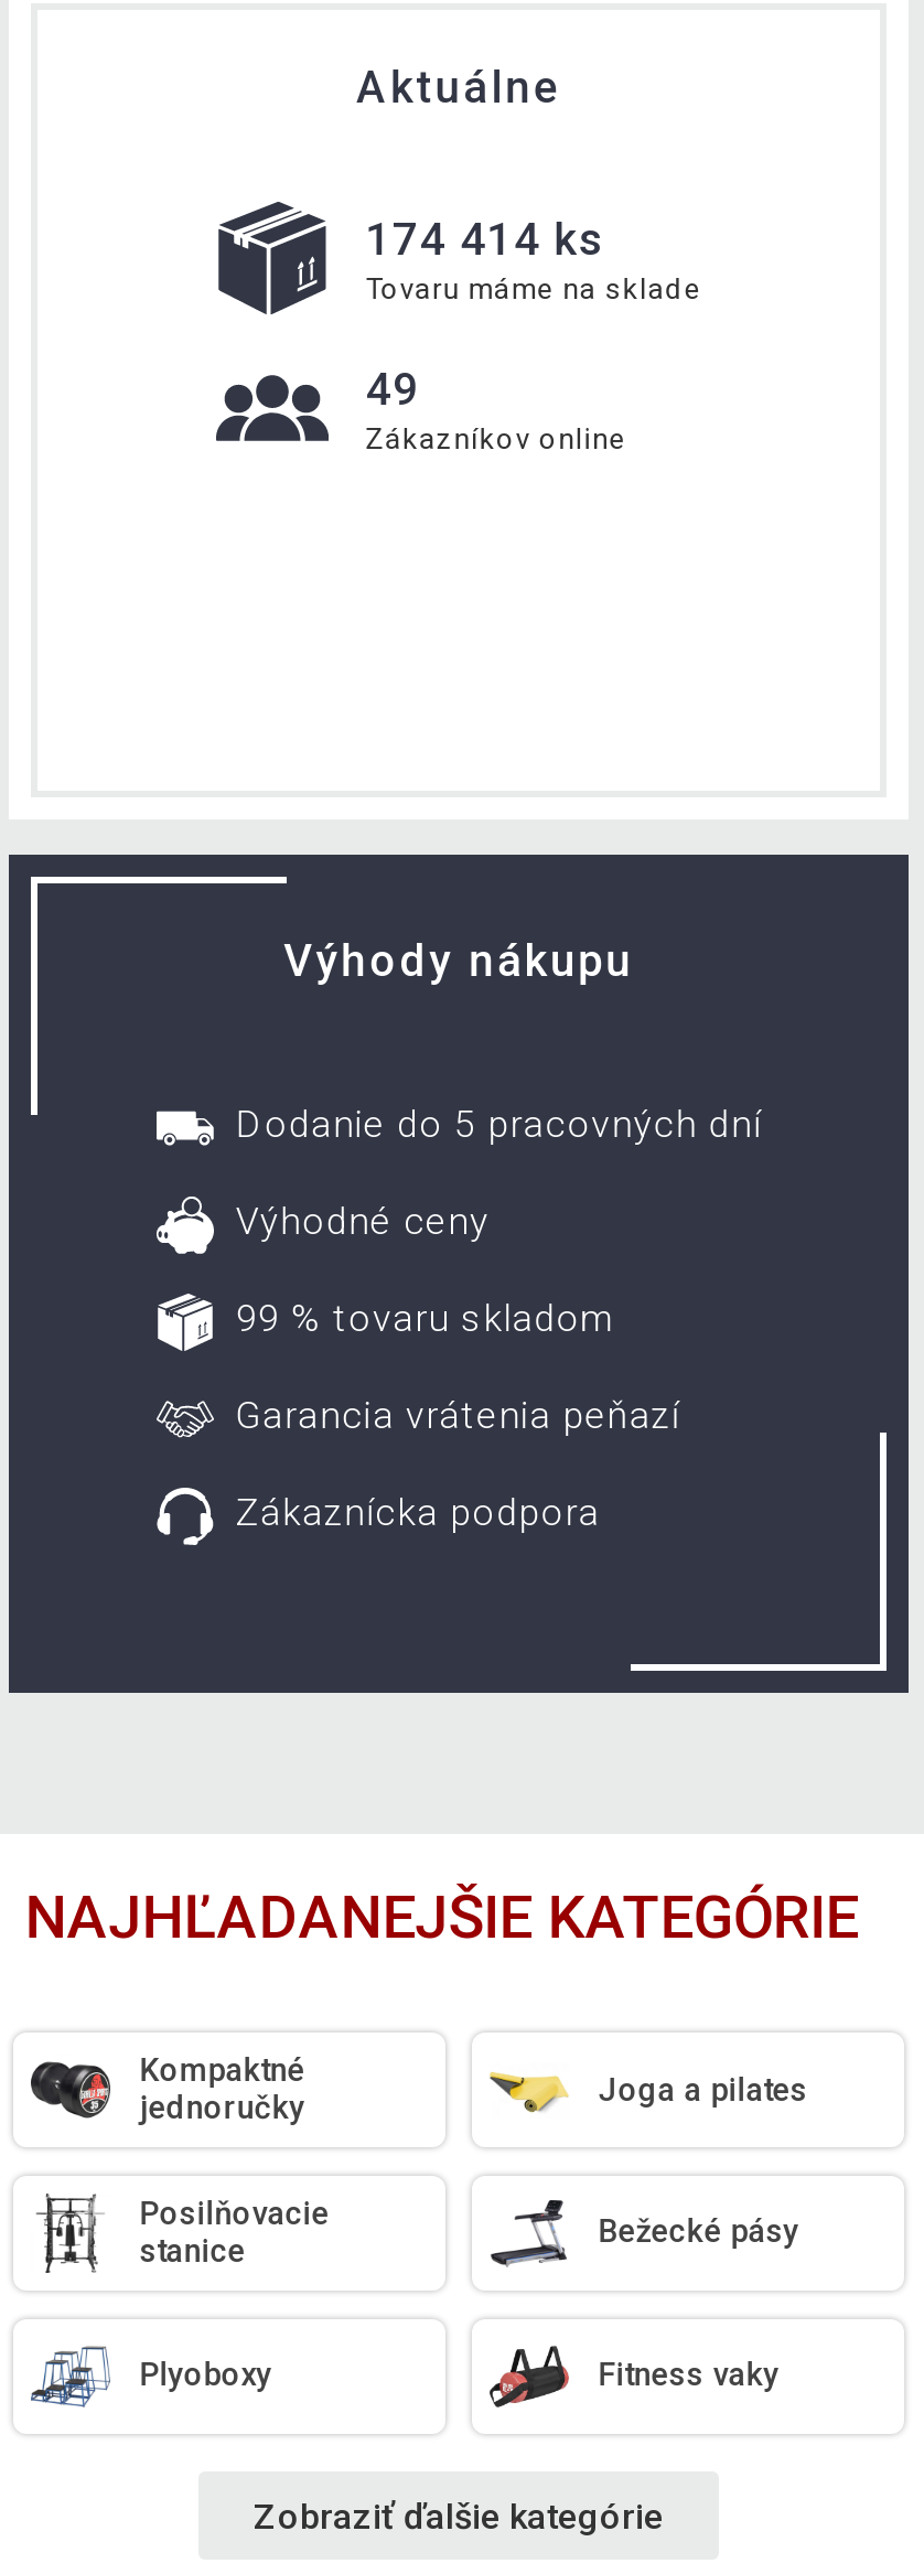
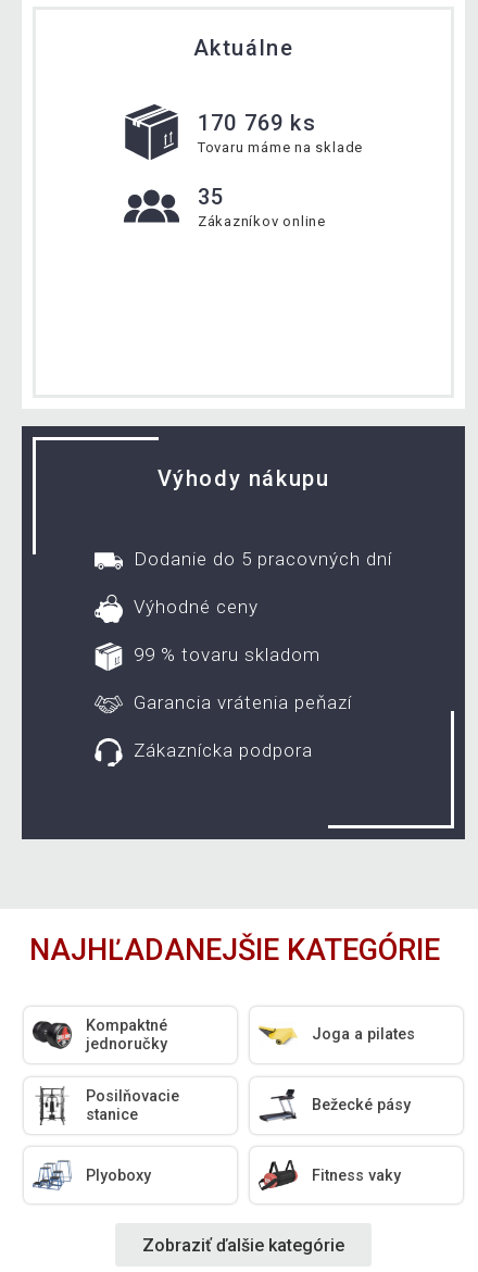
- 174 414 ks
+ 170 769 ks

- 49
+ 35
